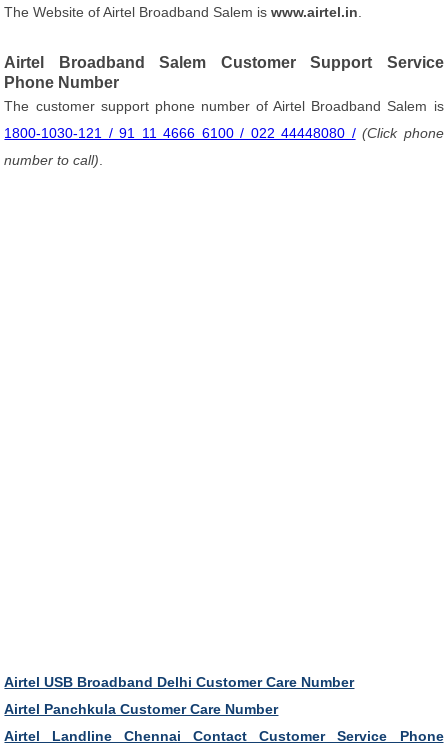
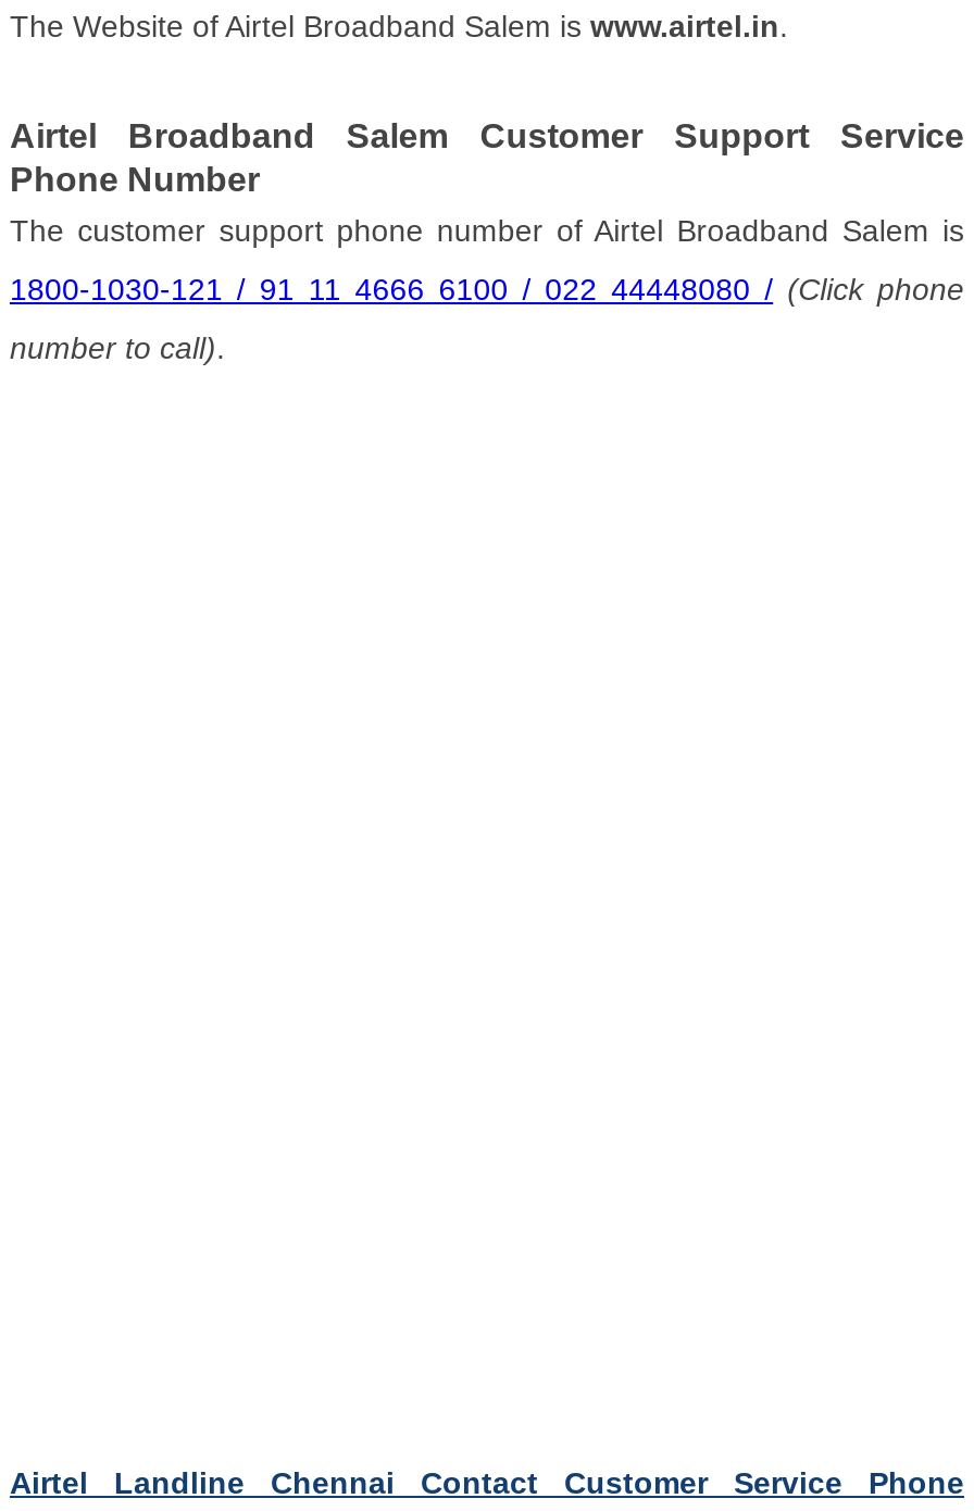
- Airtel USB Broadband Delhi Customer Care Number
- Airtel Panchkula Customer Care Number
